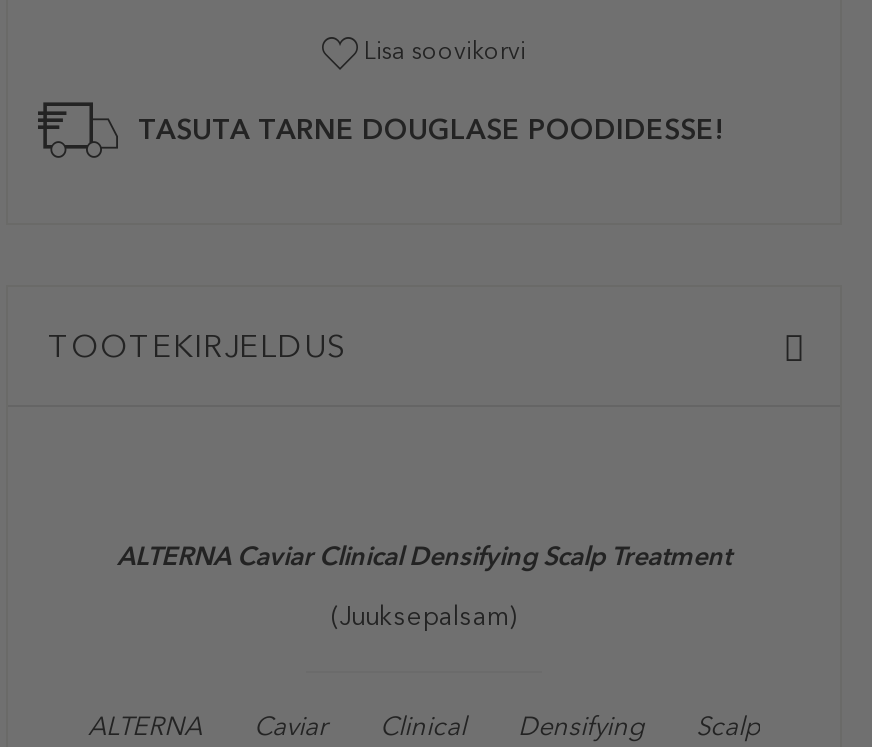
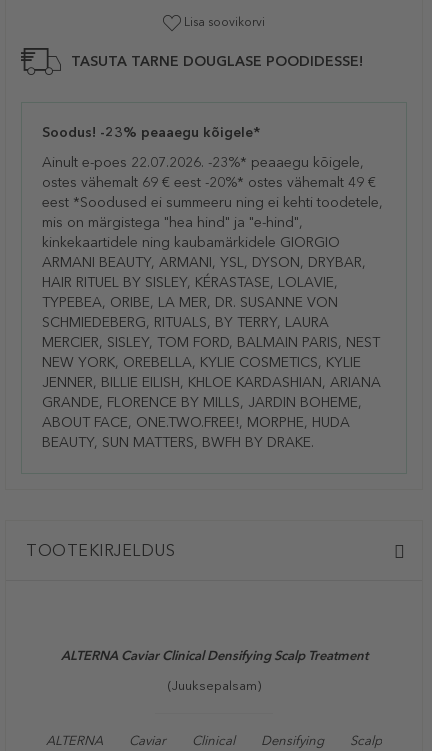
+ Soodus! -23% peaaegu kõigele*
+ Ainult e-poes 22.07.2026. -23%* peaaegu kõigele,
+ ostes vähemalt 69 € eest -20%* ostes vähemalt 49 €
+ eest *Soodused ei summeeru ning ei kehti toodetele,
+ mis on märgistega "hea hind" ja "e-hind",
+ kinkekaartidele ning kaubamärkidele GIORGIO
+ ARMANI BEAUTY, ARMANI, YSL, DYSON, DRYBAR,
+ HAIR RITUEL BY SISLEY, KÉRASTASE, LOLAVIE,
+ TYPEBEA, ORIBE, LA MER, DR. SUSANNE VON
+ SCHMIEDEBERG, RITUALS, BY TERRY, LAURA
+ MERCIER, SISLEY, TOM FORD, BALMAIN PARIS, NEST
+ NEW YORK, OREBELLA, KYLIE COSMETICS, KYLIE
+ JENNER, BILLIE EILISH, KHLOE KARDASHIAN, ARIANA
+ GRANDE, FLORENCE BY MILLS, JARDIN BOHEME,
+ ABOUT FACE, ONE.TWO.FREE!, MORPHE, HUDA
+ BEAUTY, SUN MATTERS, BWFH BY DRAKE.
